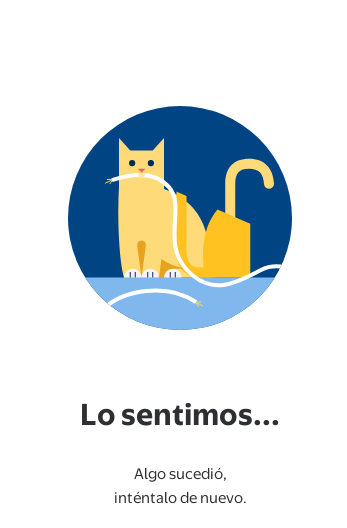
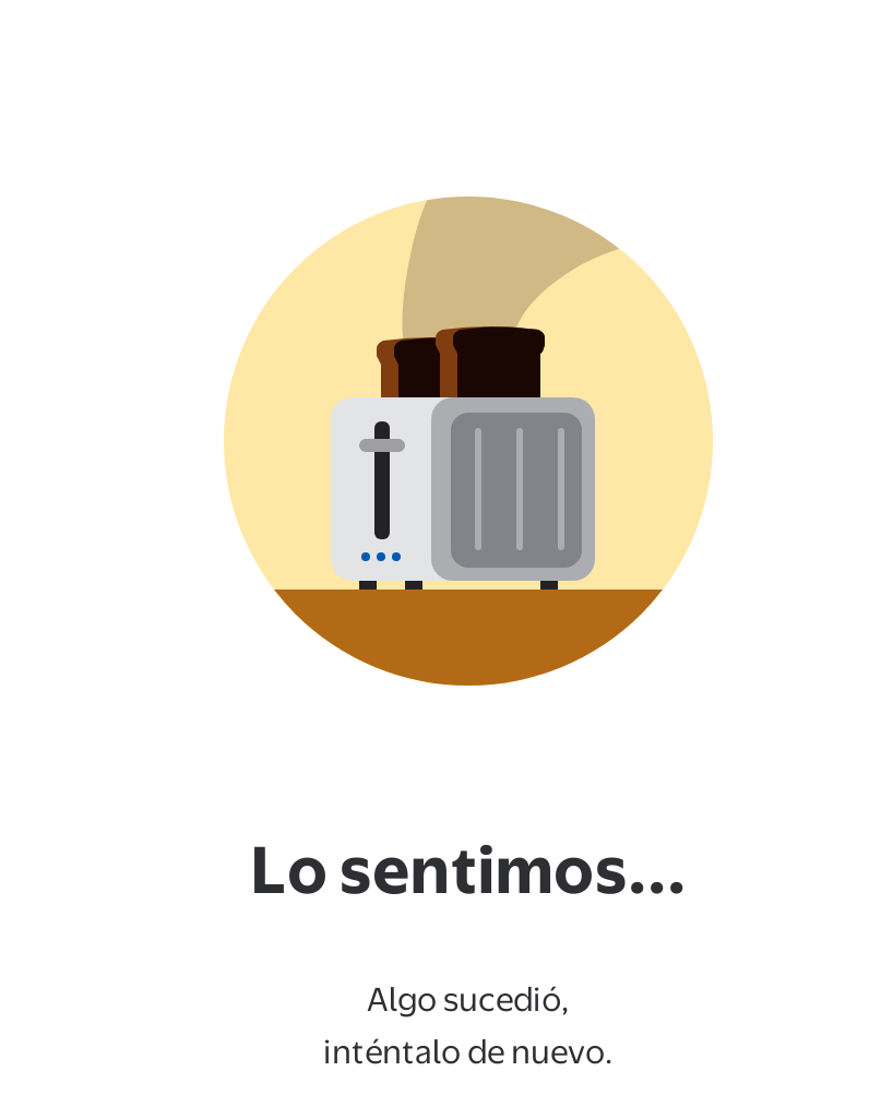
- [image]
+ [image]
